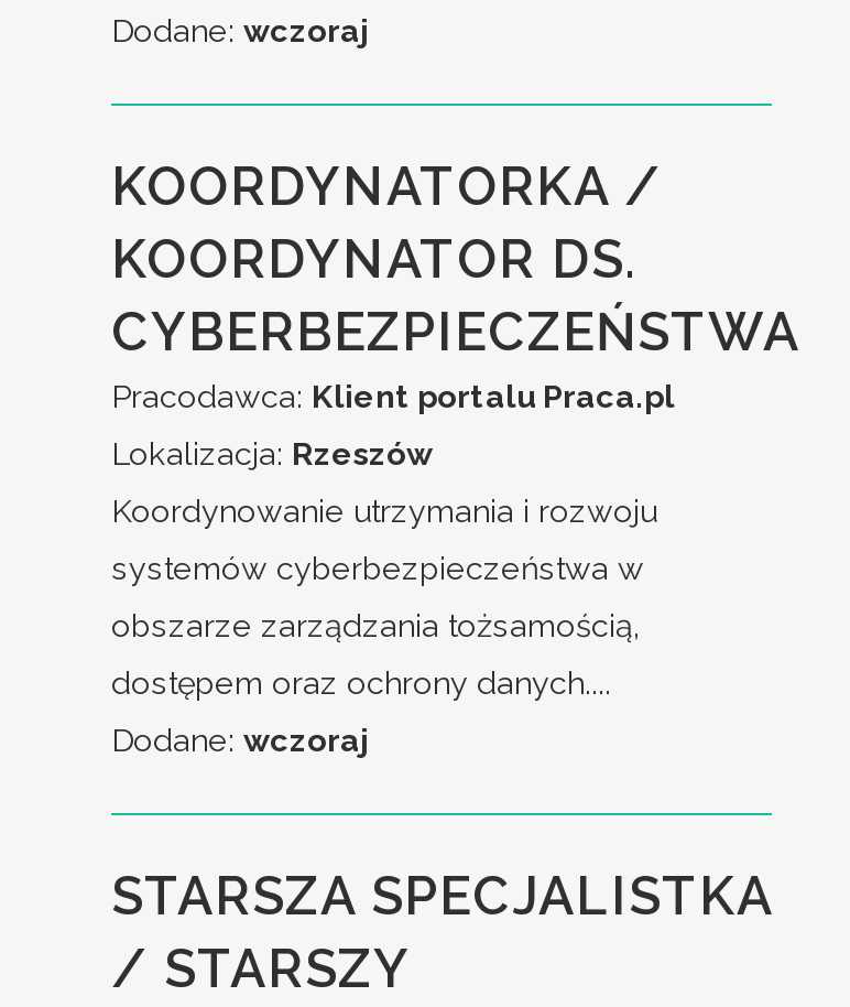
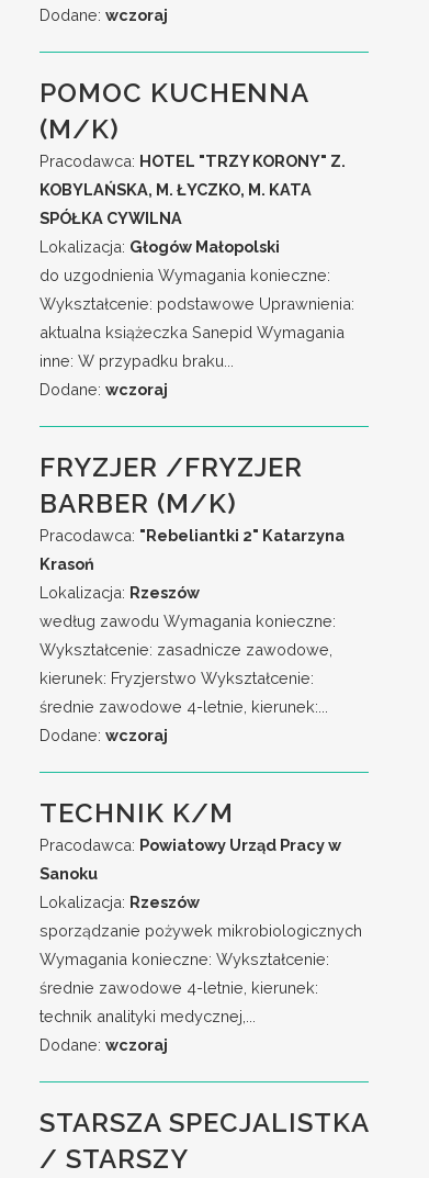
- KOORDYNATORKA /
- KOORDYNATOR DS.
- CYBERBEZPIECZEŃSTWA
- Pracodawca: Klient portalu Praca.pl
+ POMOC KUCHENNA
+ (M/K)
+ Pracodawca: HOTEL "TRZY KORONY" Z.
+ KOBYLAŃSKA, M. ŁYCZKO, M. KATA
+ SPÓŁKA CYWILNA
+ Lokalizacja: Głogów Małopolski
+ do uzgodnienia Wymagania konieczne:
+ Wykształcenie: podstawowe Uprawnienia:
+ aktualna książeczka Sanepid Wymagania
+ inne: W przypadku braku...
+ Dodane: wczoraj
+ FRYZJER /FRYZJER
+ BARBER (M/K)
+ Pracodawca: "Rebeliantki 2" Katarzyna
+ Krasoń

- Koordynowanie utrzymania i rozwoju
- systemów cyberbezpieczeństwa w
- obszarze zarządzania tożsamością,
- dostępem oraz ochrony danych....
+ według zawodu Wymagania konieczne:
+ Wykształcenie: zasadnicze zawodowe,
+ kierunek: Fryzjerstwo Wykształcenie:
+ średnie zawodowe 4-letnie, kierunek:...
+ Dodane: wczoraj
+ TECHNIK K/M
+ Pracodawca: Powiatowy Urząd Pracy w
+ Sanoku
+ Lokalizacja: Rzeszów
+ sporządzanie pożywek mikrobiologicznych
+ Wymagania konieczne: Wykształcenie:
+ średnie zawodowe 4-letnie, kierunek:
+ technik analityki medycznej,...
